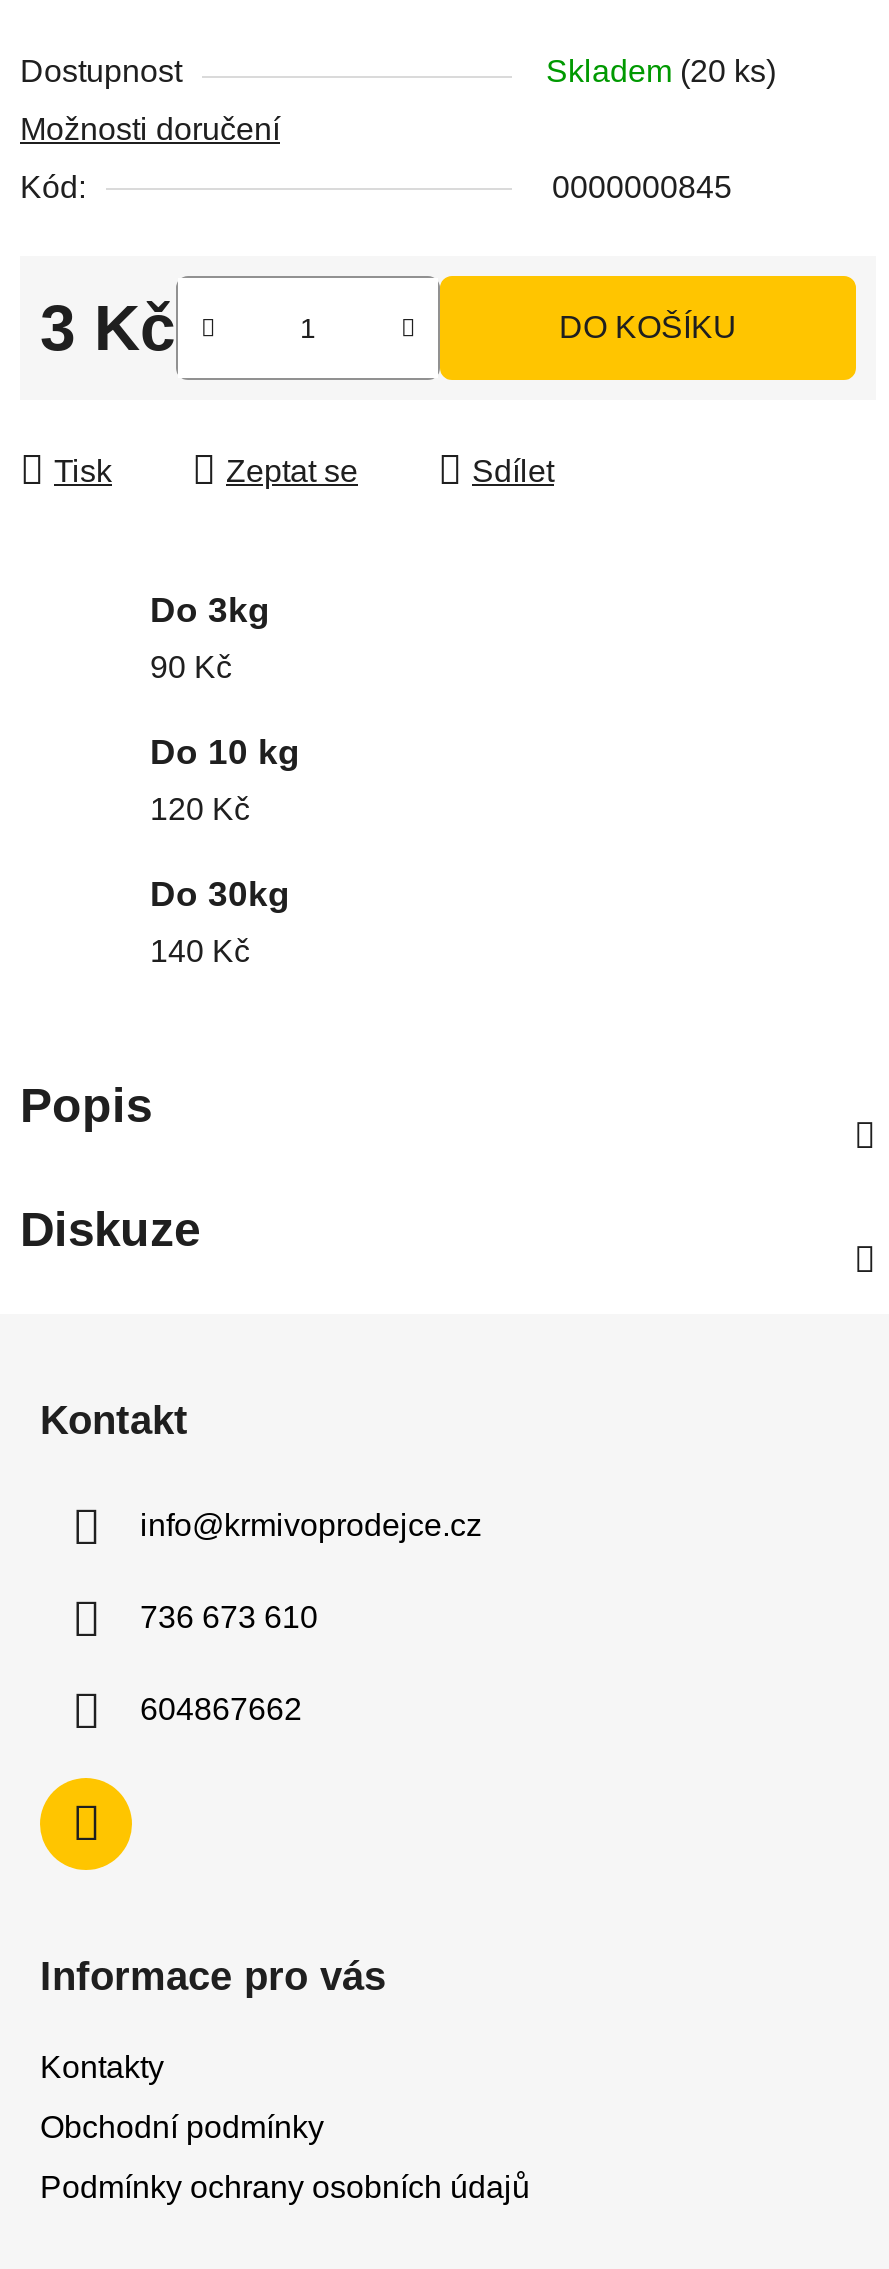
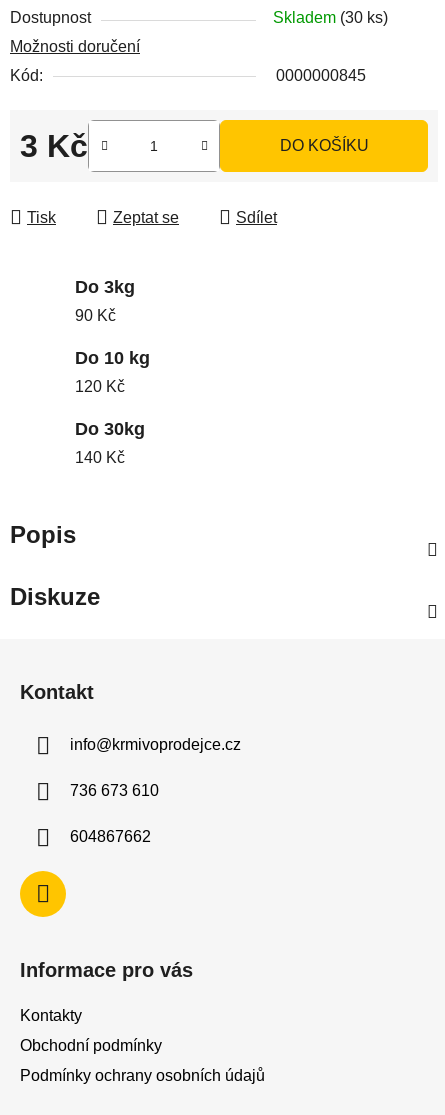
- Skladem (20 ks)
+ Skladem (30 ks)
